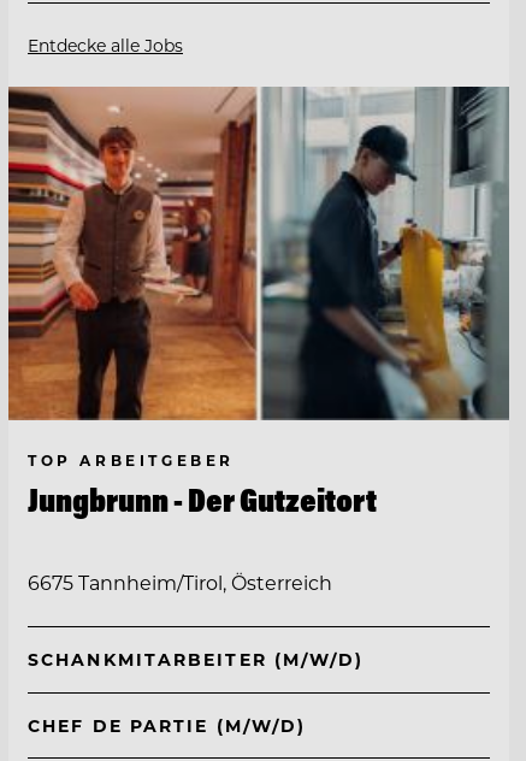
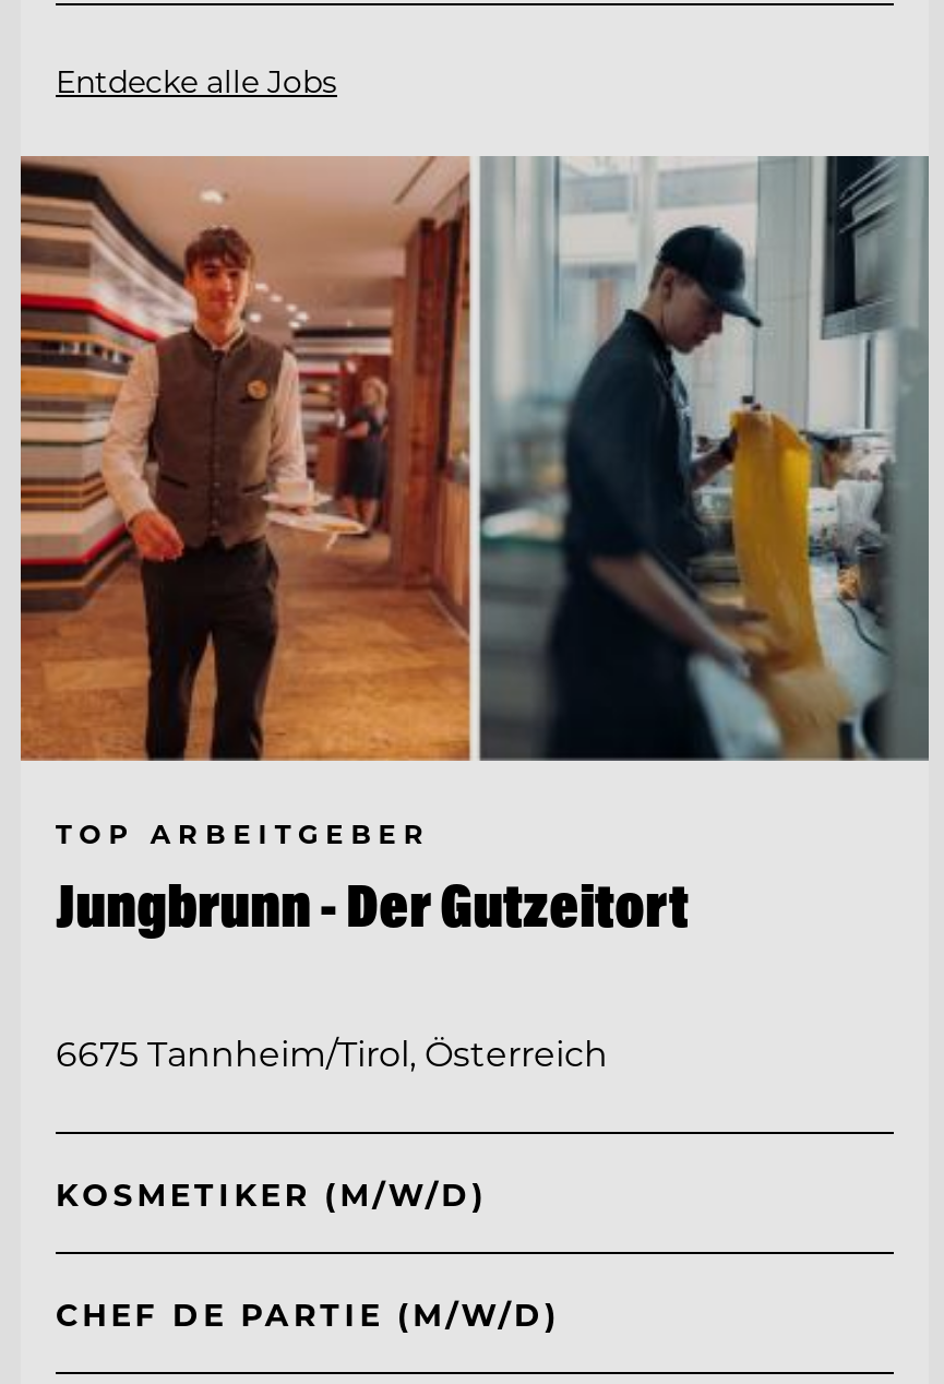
- SCHANKMITARBEITER (M/W/D)
+ KOSMETIKER (M/W/D)
